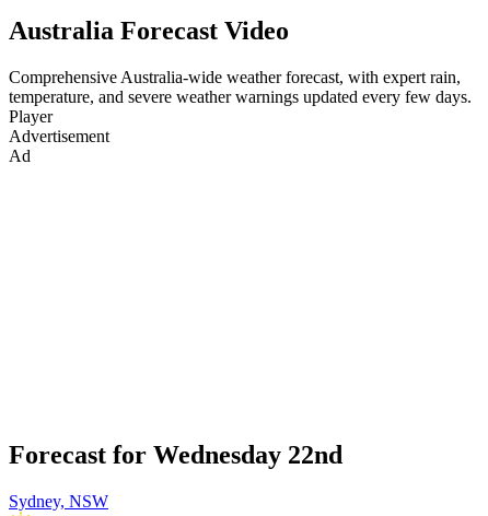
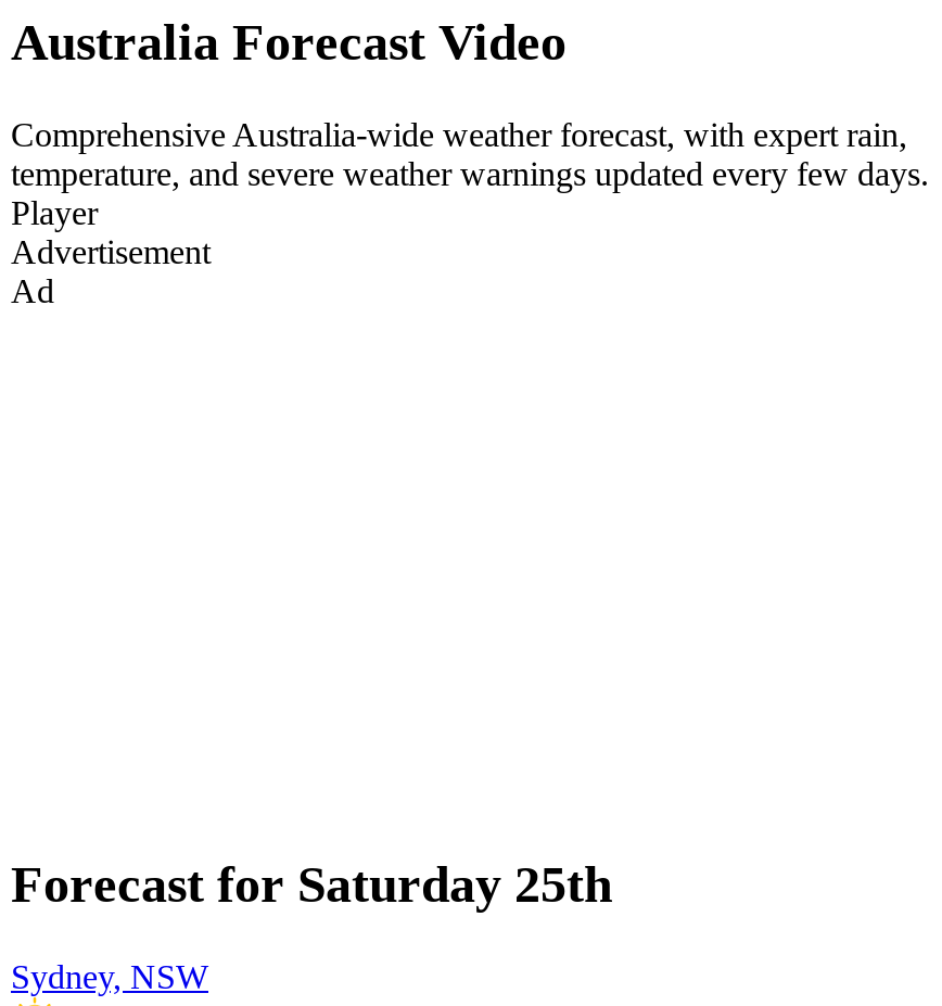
- Forecast for Wednesday 22nd
+ Forecast for Saturday 25th
